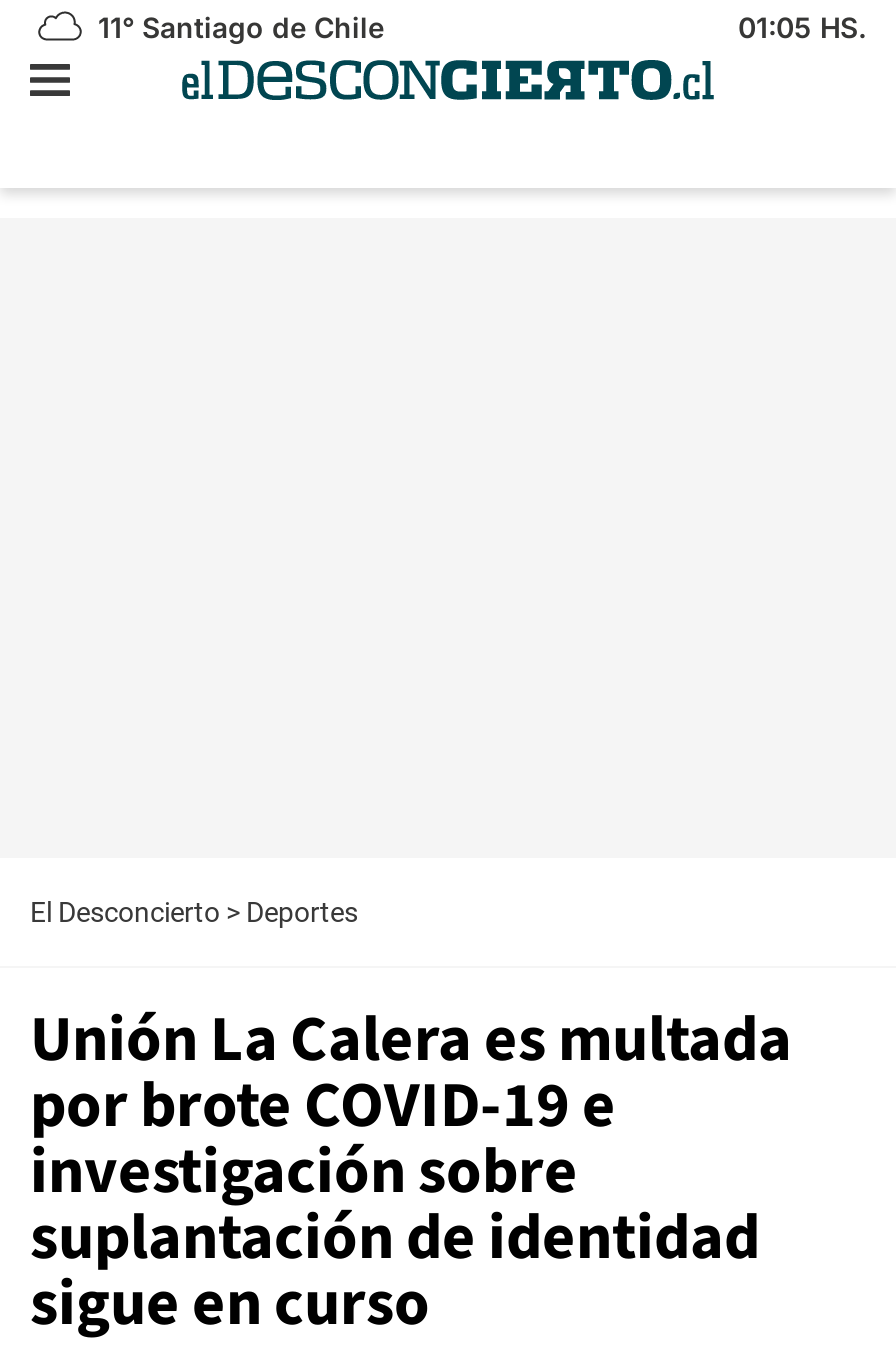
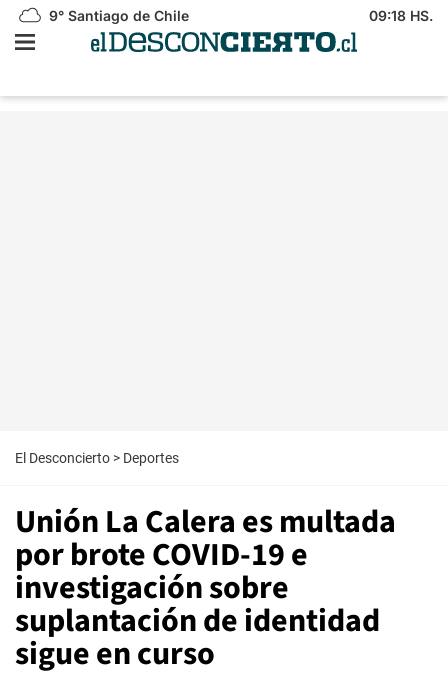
- 11° Santiago de Chile
+ 9° Santiago de Chile

- 01:05 HS.
+ 09:18 HS.
